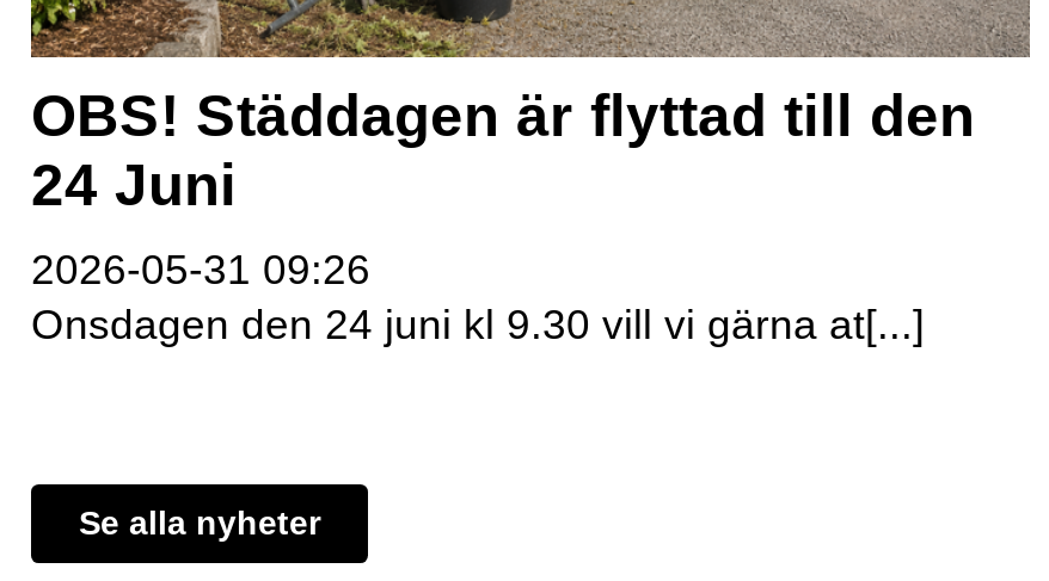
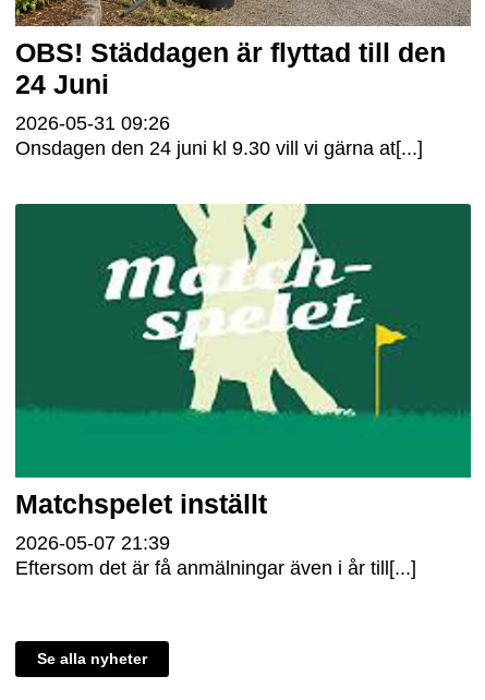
+ [image]
+ Matchspelet inställt
+ 2026-05-07 21:39
+ Eftersom det är få anmälningar även i år till[...]
